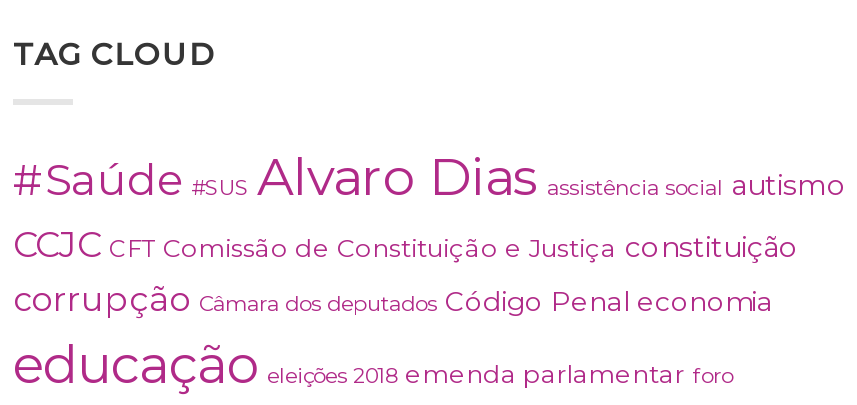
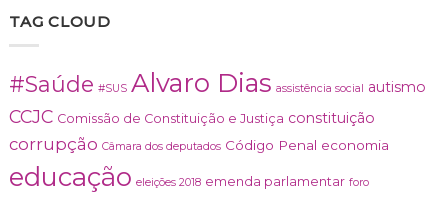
- CCJC CFT Comissão de Constituição e Justiça constituição
+ CCJC Comissão de Constituição e Justiça constituição
